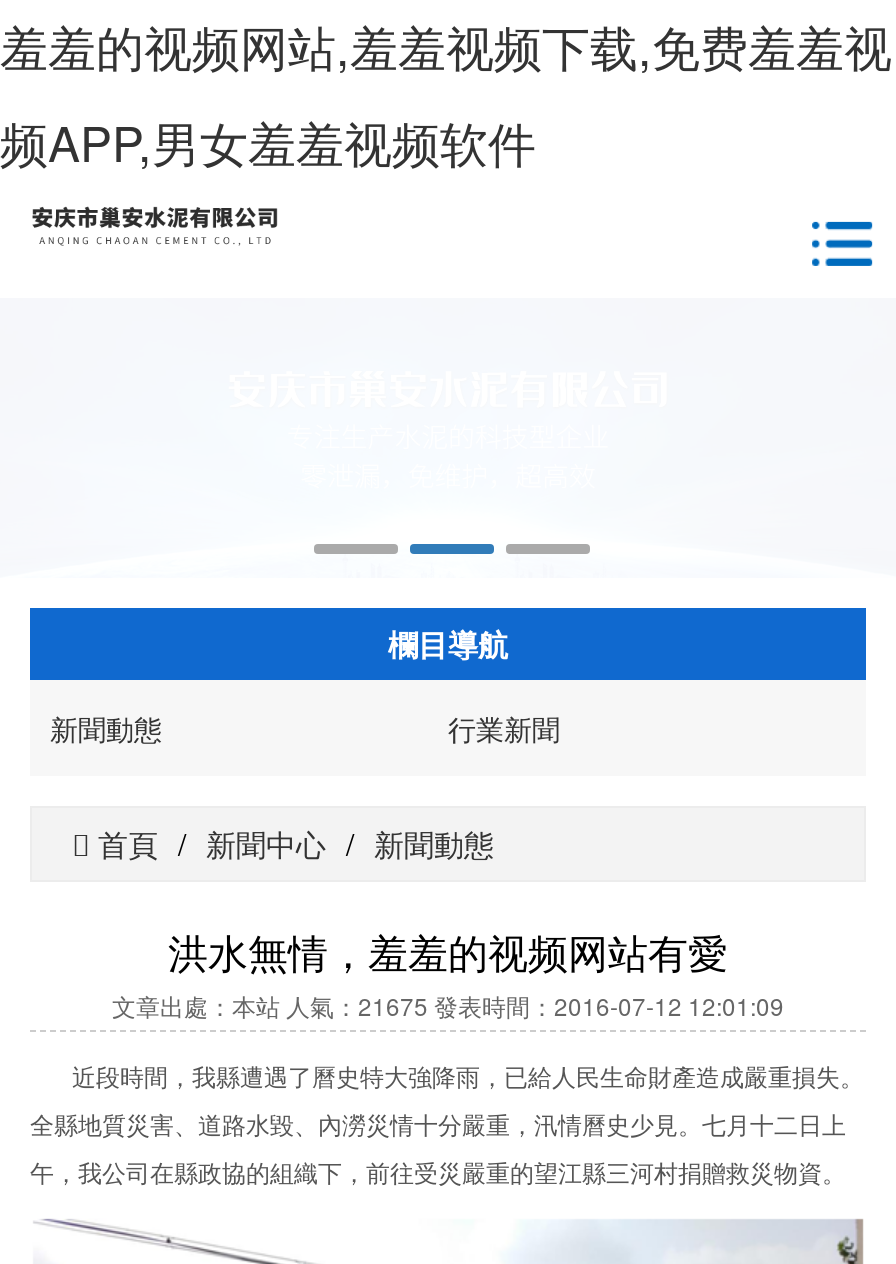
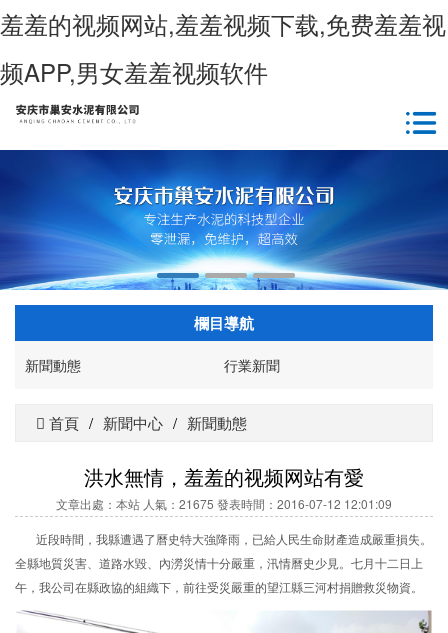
+ [image]
